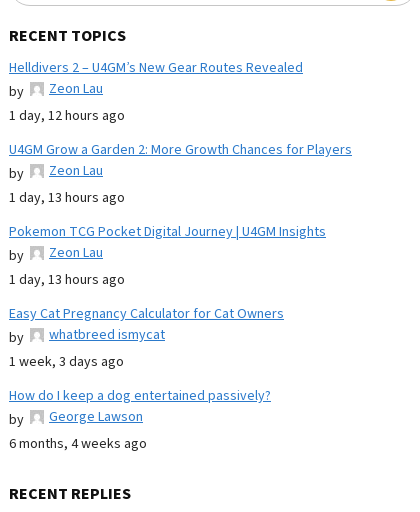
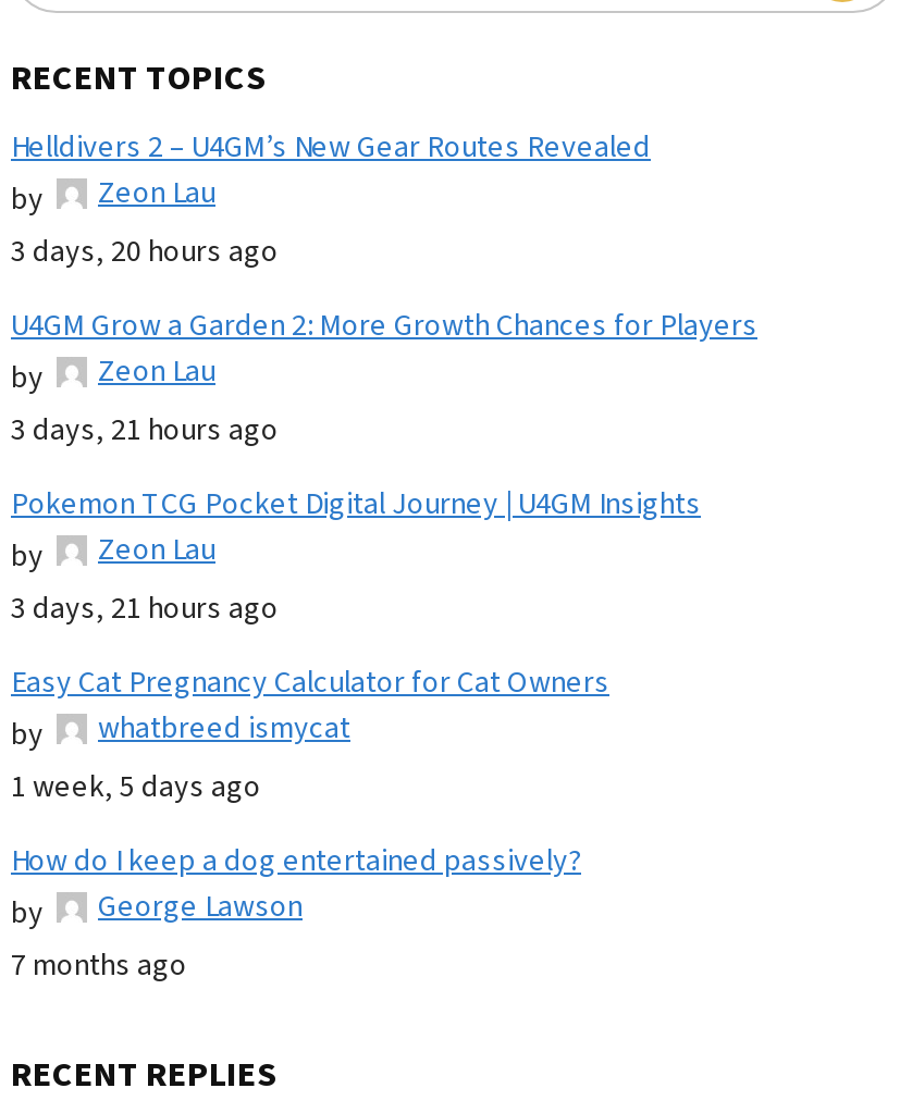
- 1 day, 12 hours ago
+ 3 days, 20 hours ago

- 1 day, 13 hours ago
+ 3 days, 21 hours ago

- 1 day, 13 hours ago
+ 3 days, 21 hours ago

- 1 week, 3 days ago
+ 1 week, 5 days ago

- 6 months, 4 weeks ago
+ 7 months ago
